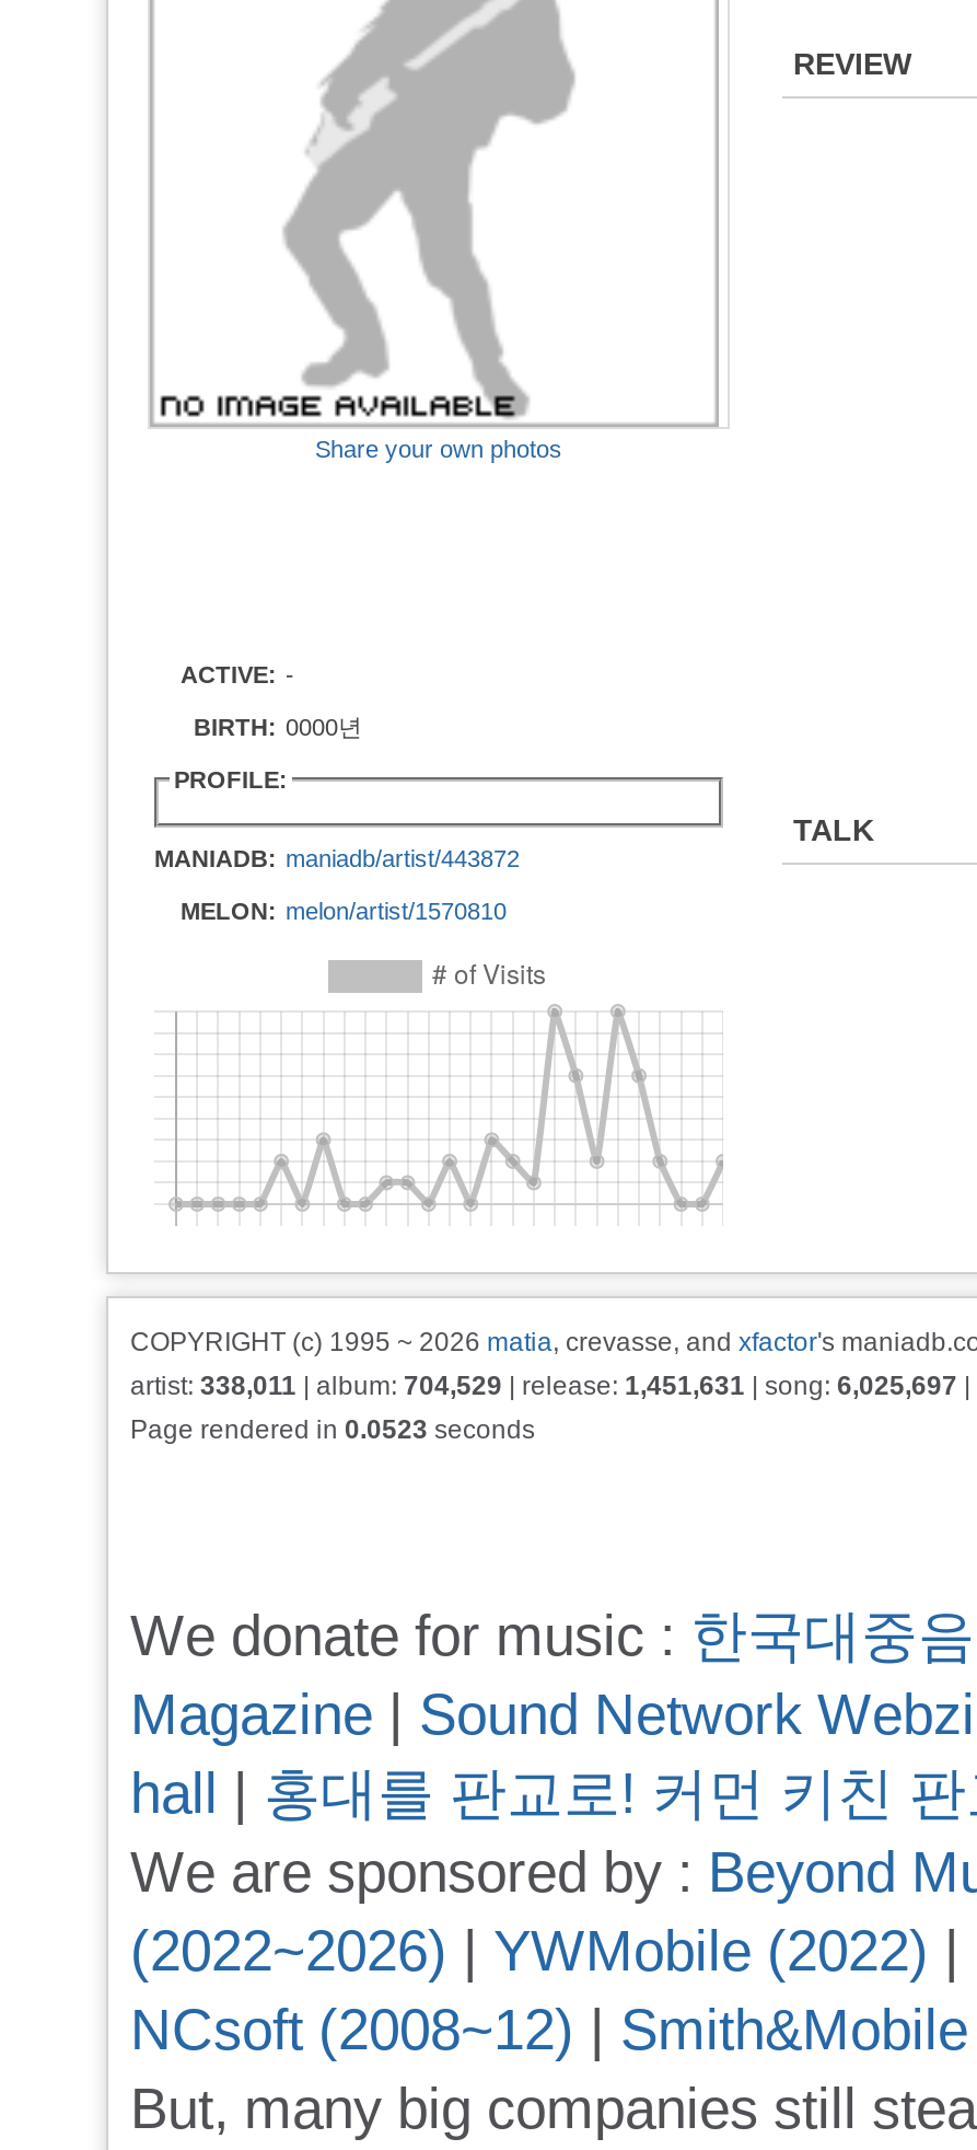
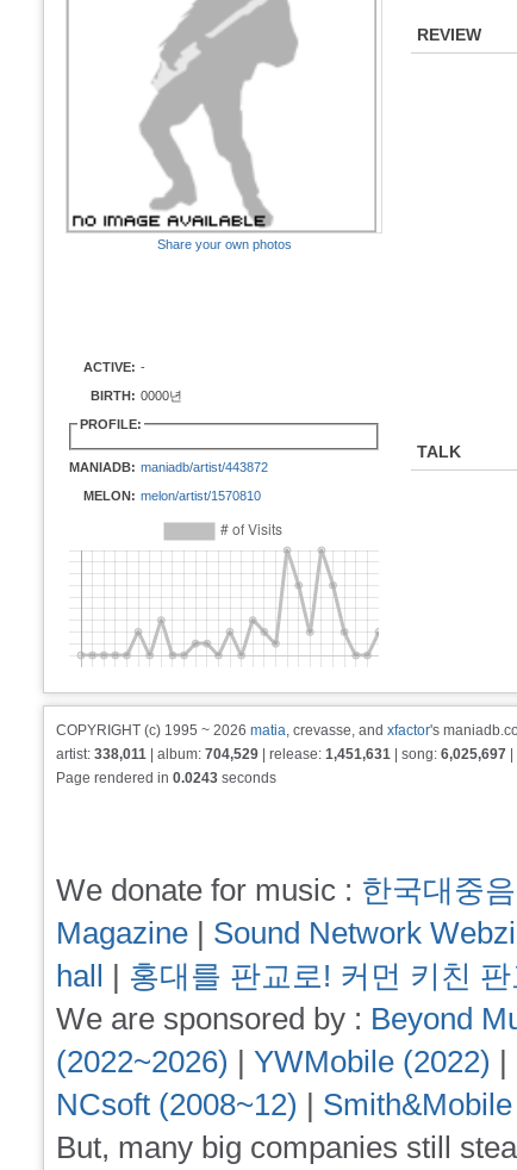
- Page rendered in 0.0523 seconds
+ Page rendered in 0.0243 seconds
